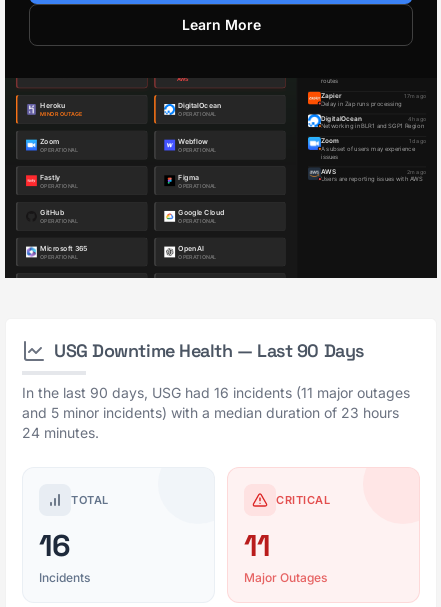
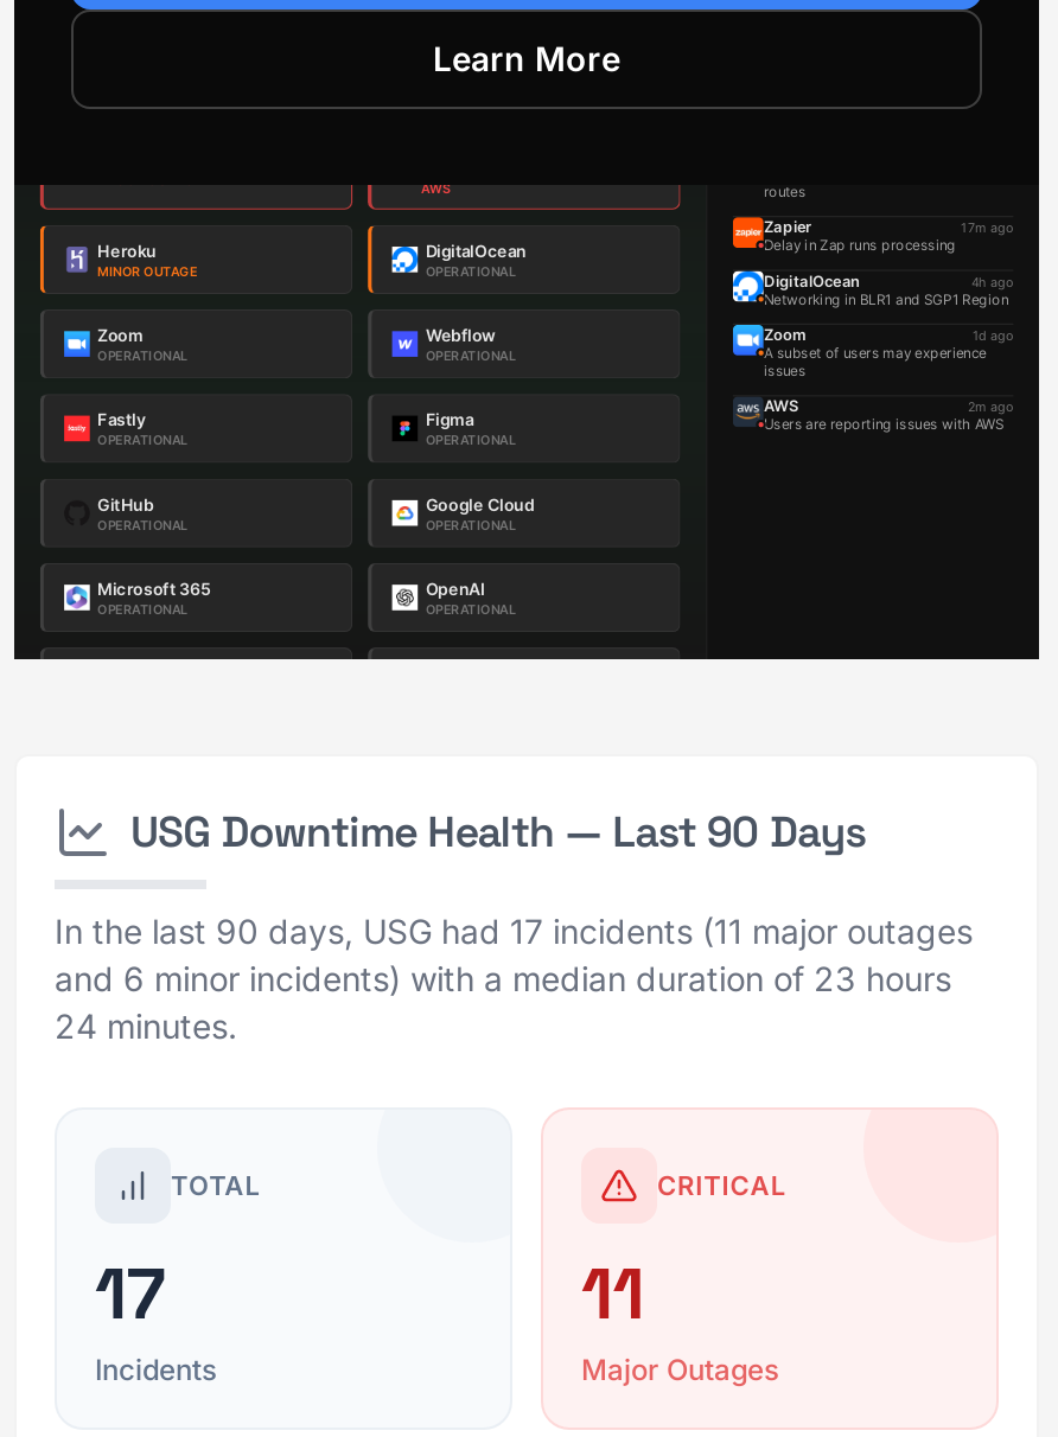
- In the last 90 days, USG had 16 incidents (11 major outages
+ In the last 90 days, USG had 17 incidents (11 major outages

- and 5 minor incidents) with a median duration of 23 hours
+ and 6 minor incidents) with a median duration of 23 hours

- 16
+ 17
